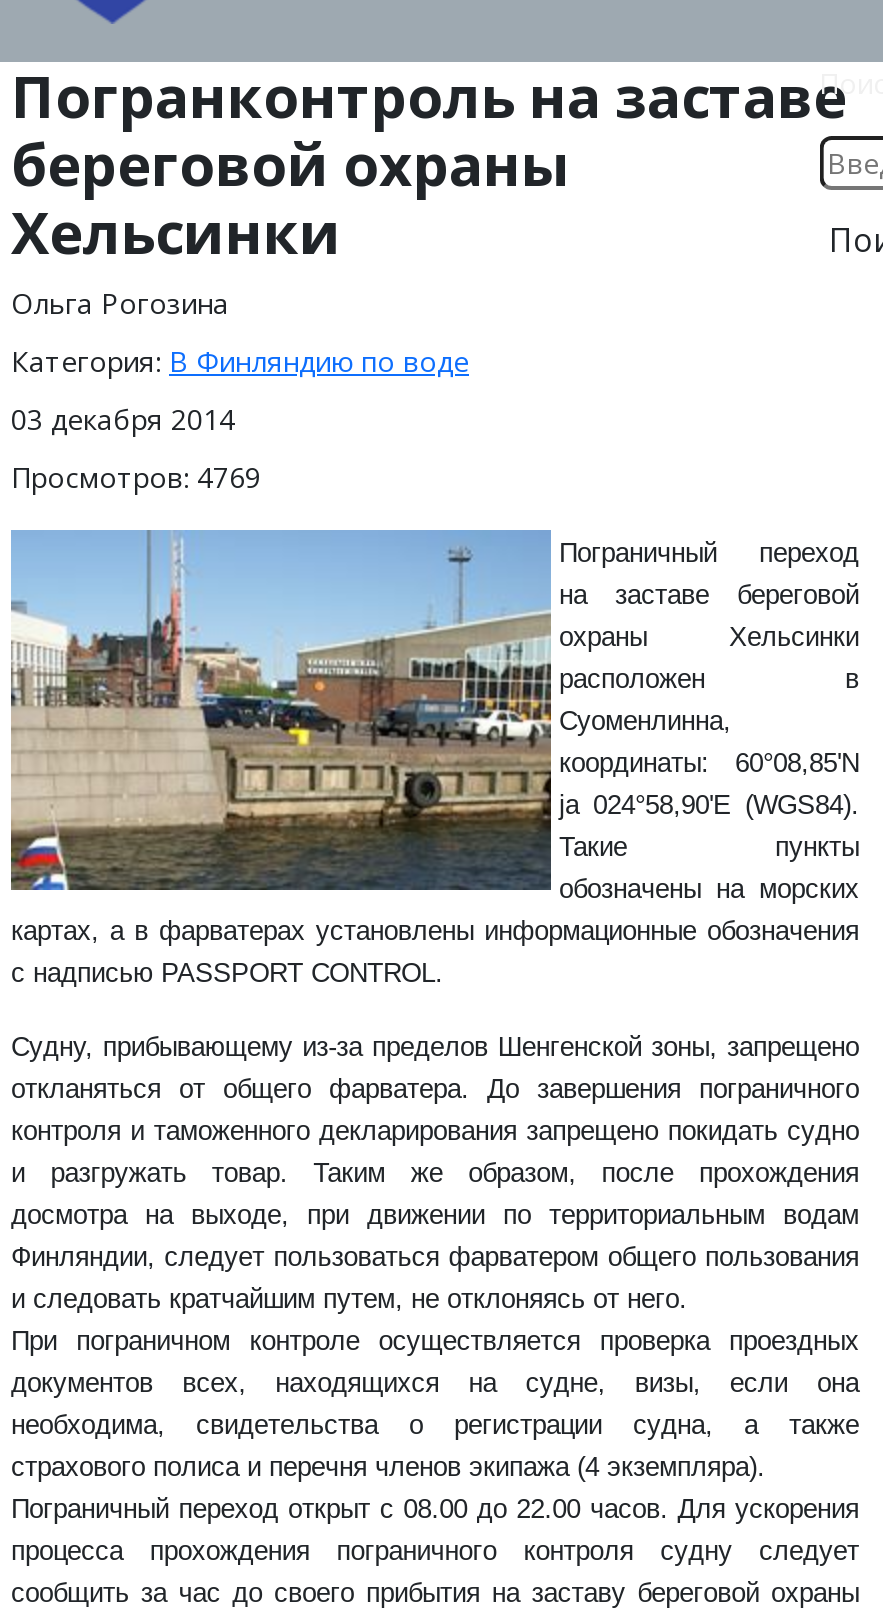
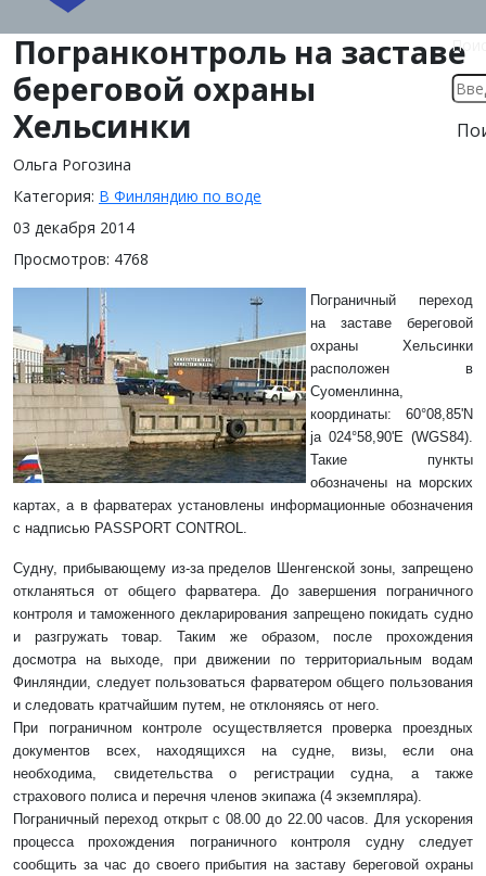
- Просмотров: 4769
+ Просмотров: 4768
